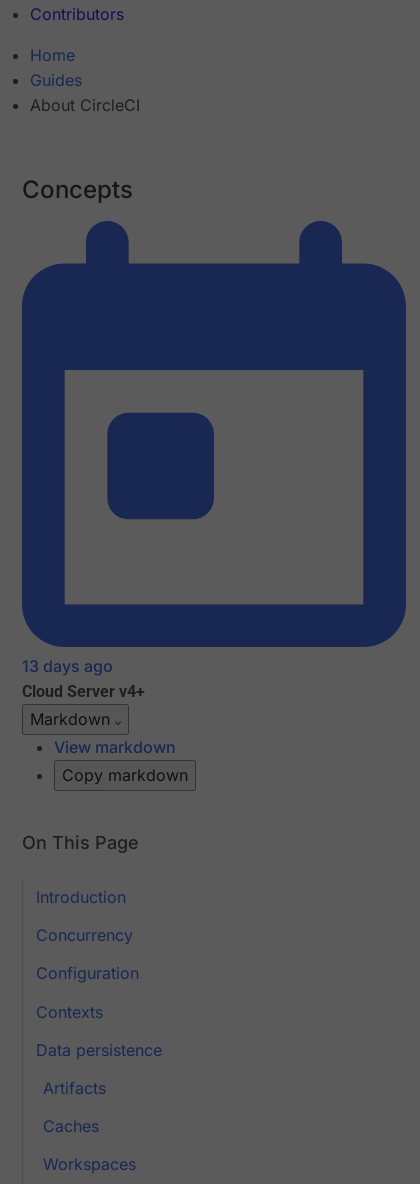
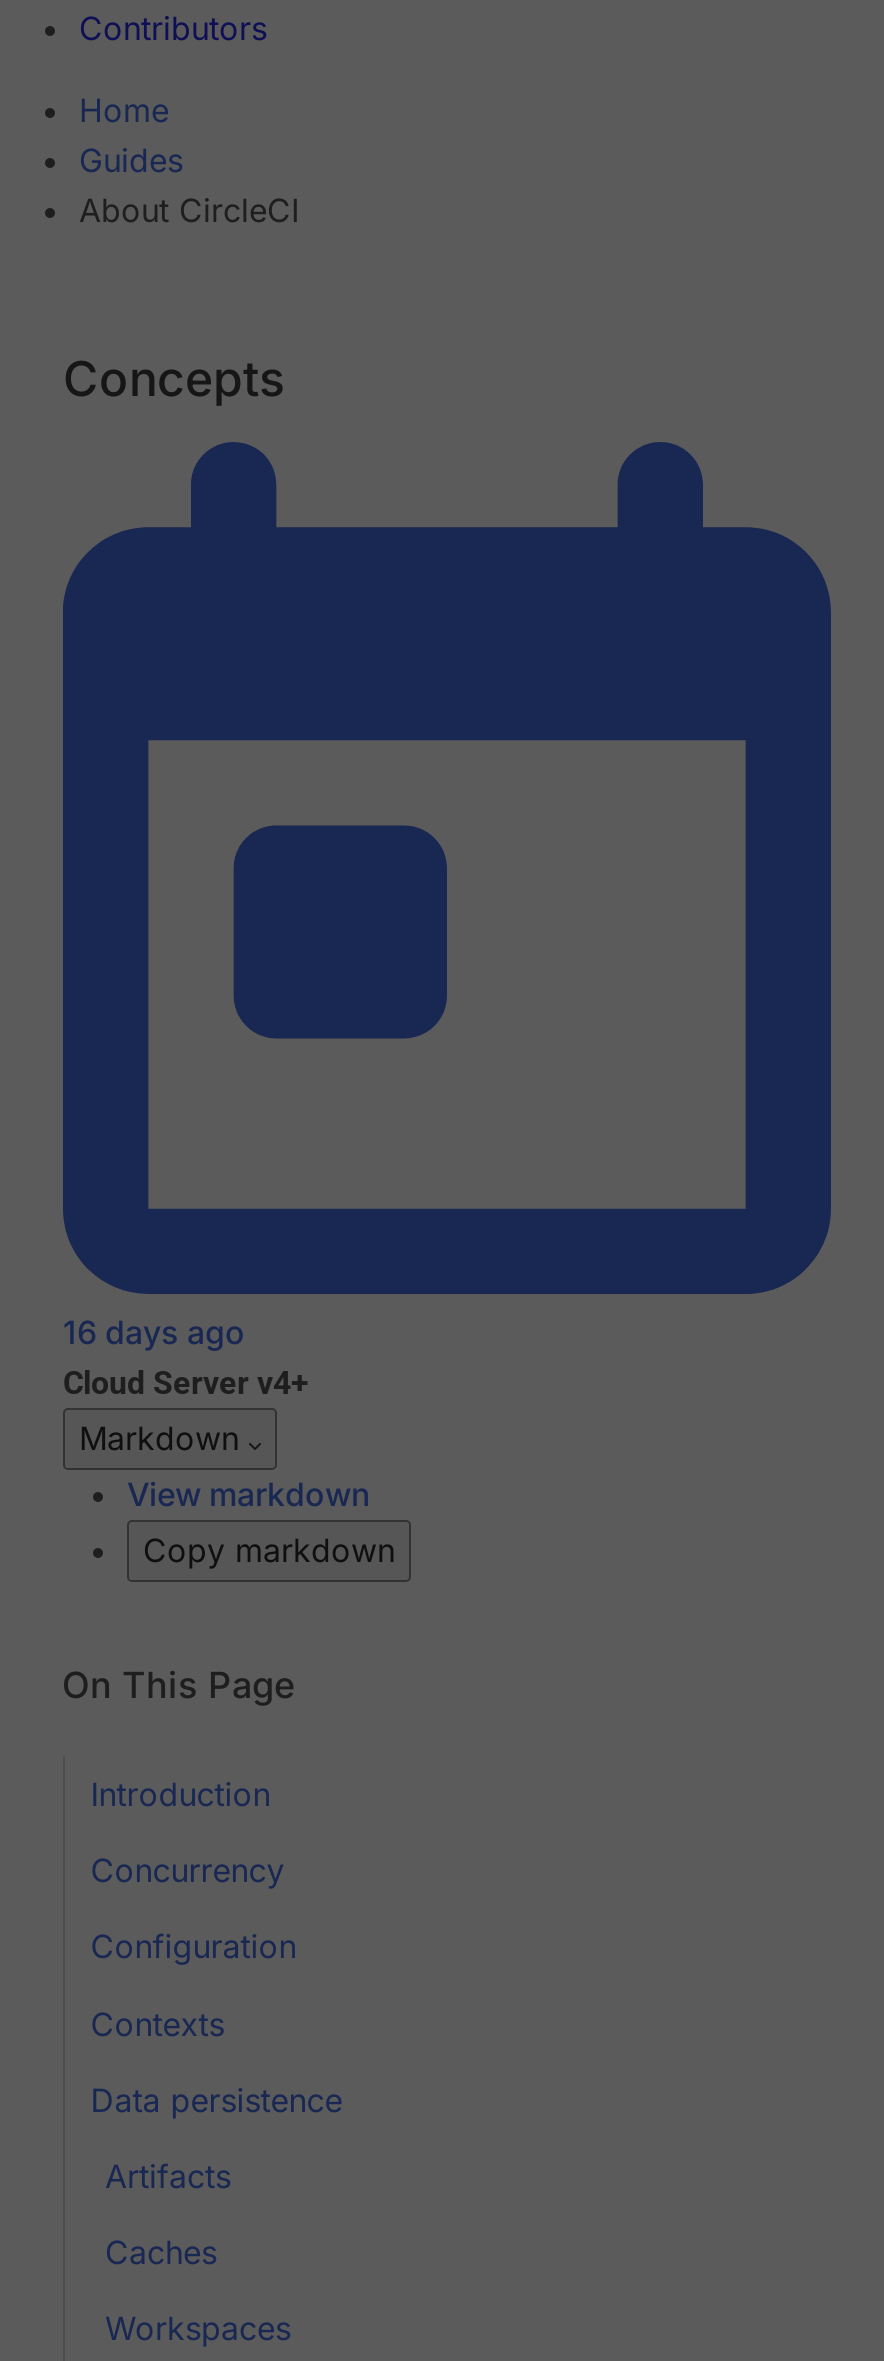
- 13 days ago
+ 16 days ago
